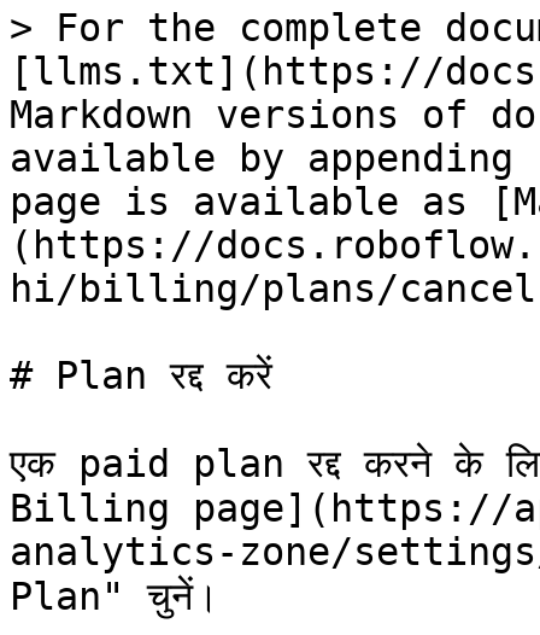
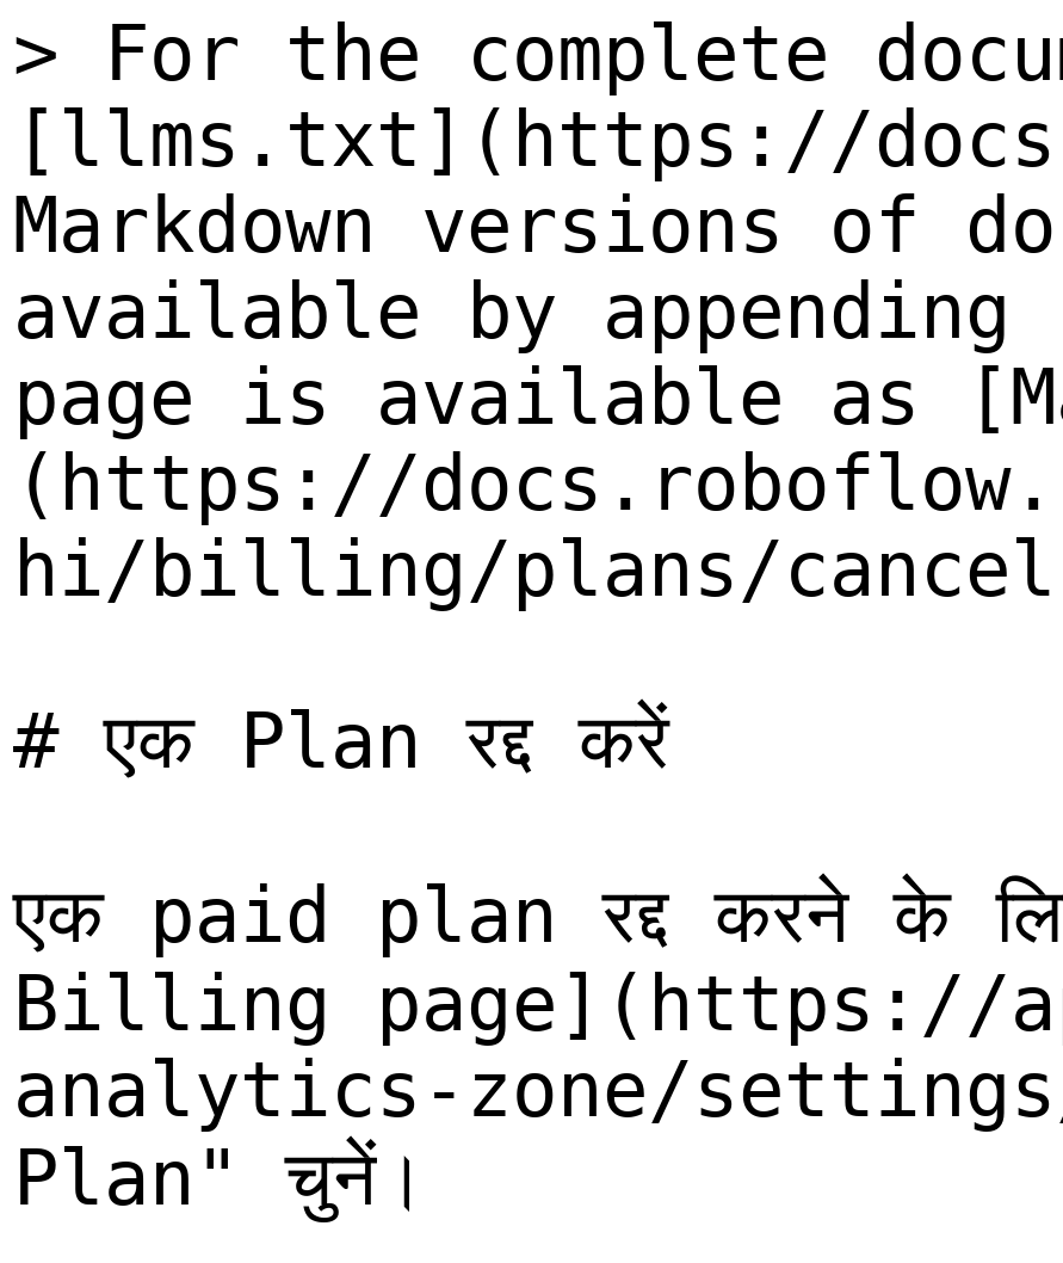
- # Plan रद्द करें
+ # एक Plan रद्द करें
